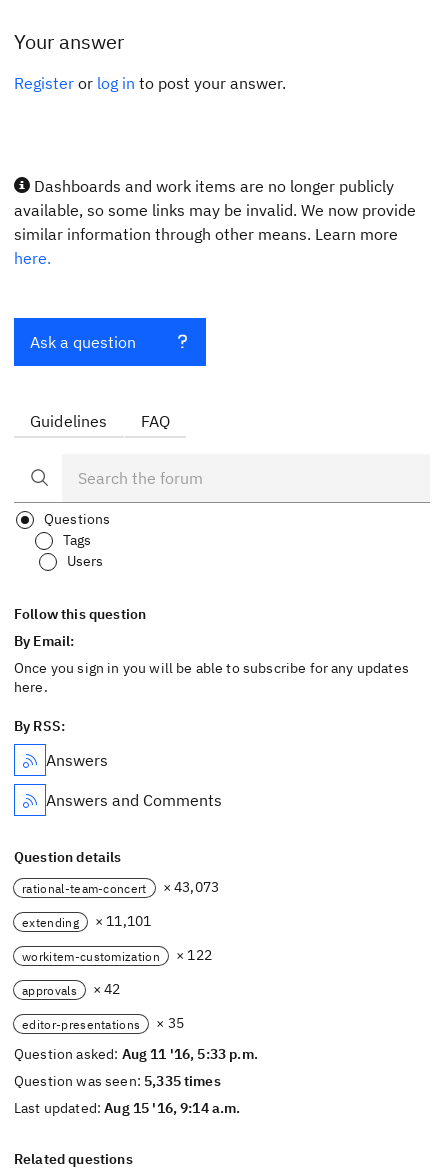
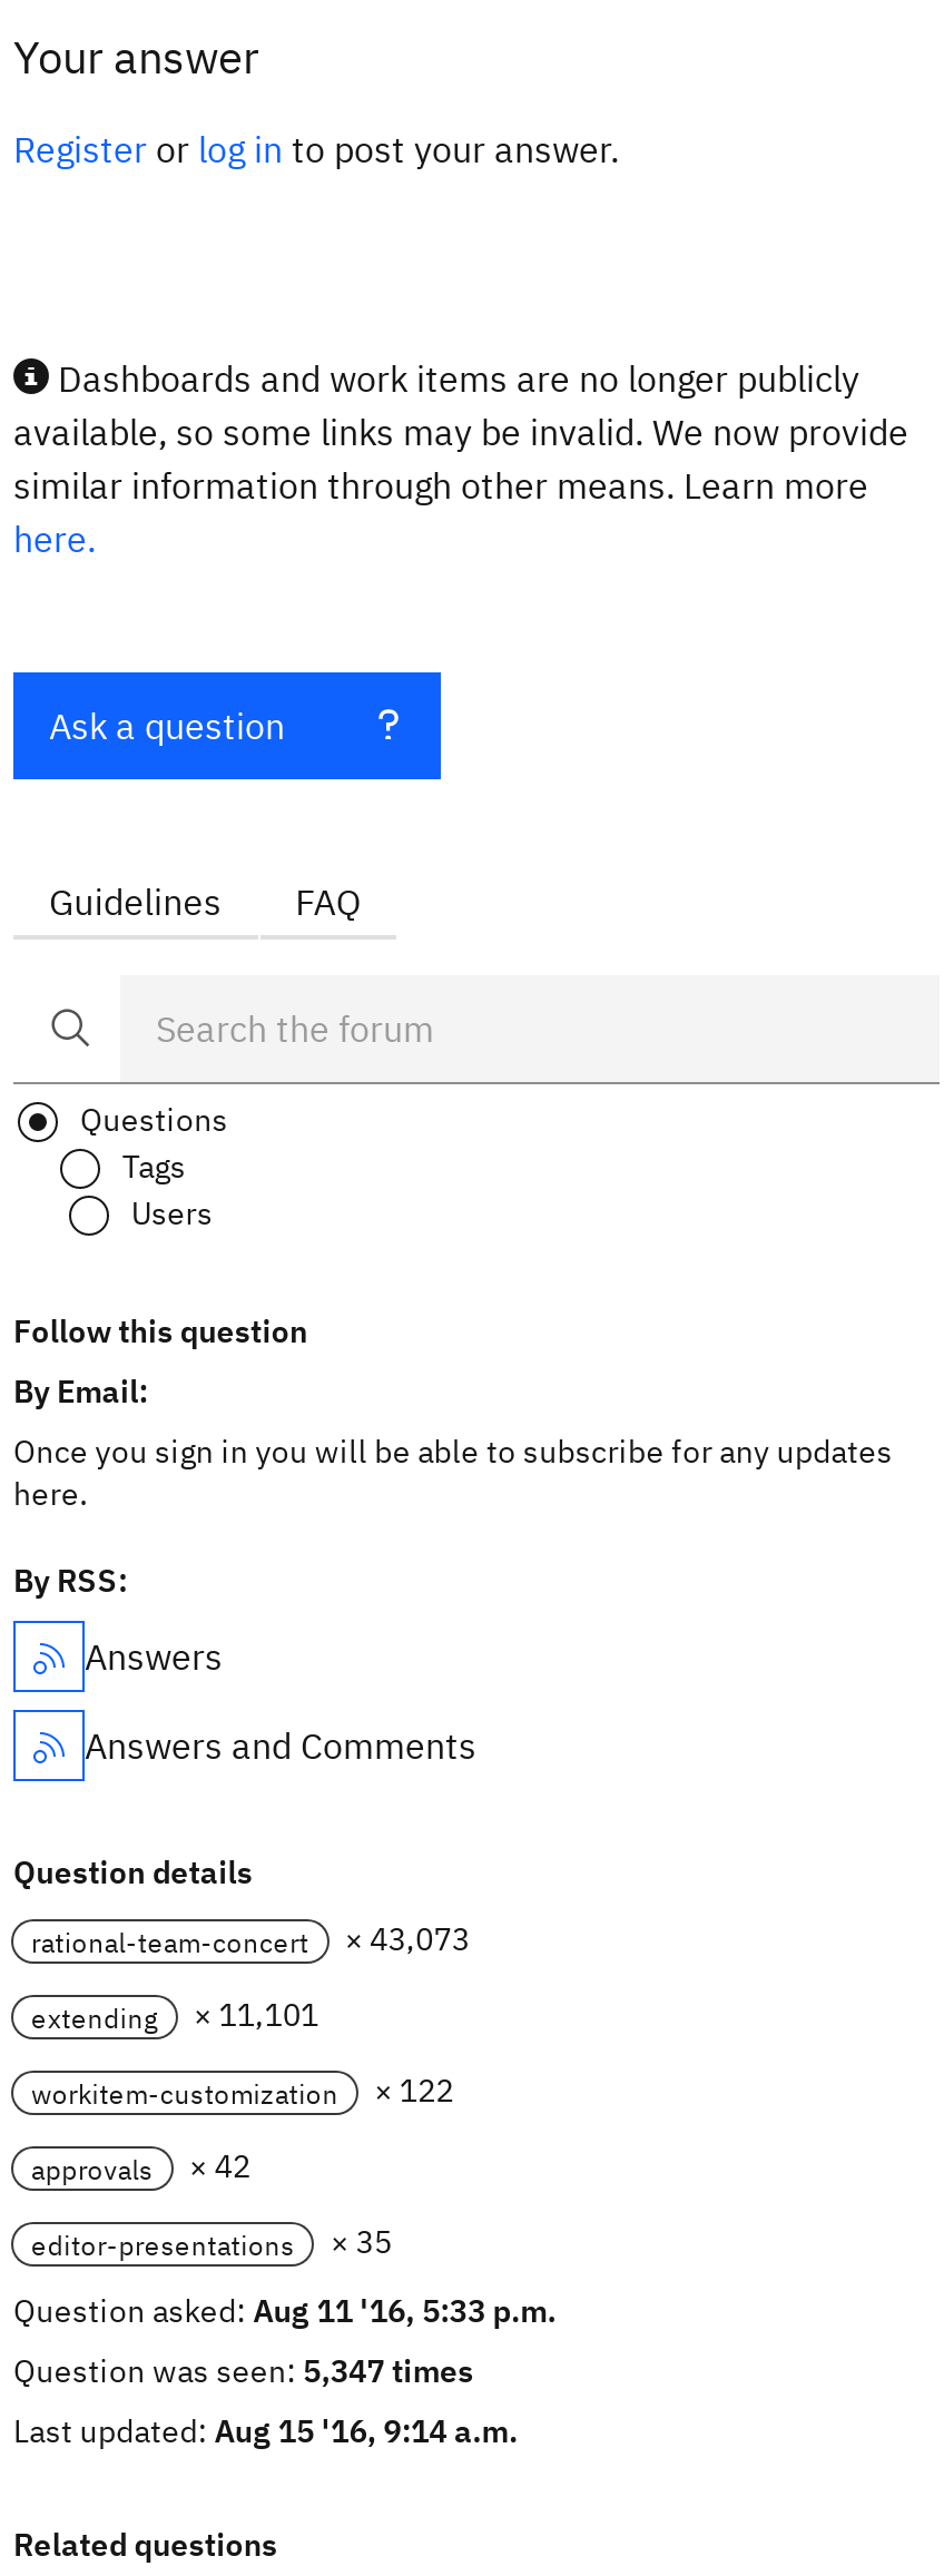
- Question was seen: 5,335 times
+ Question was seen: 5,347 times
